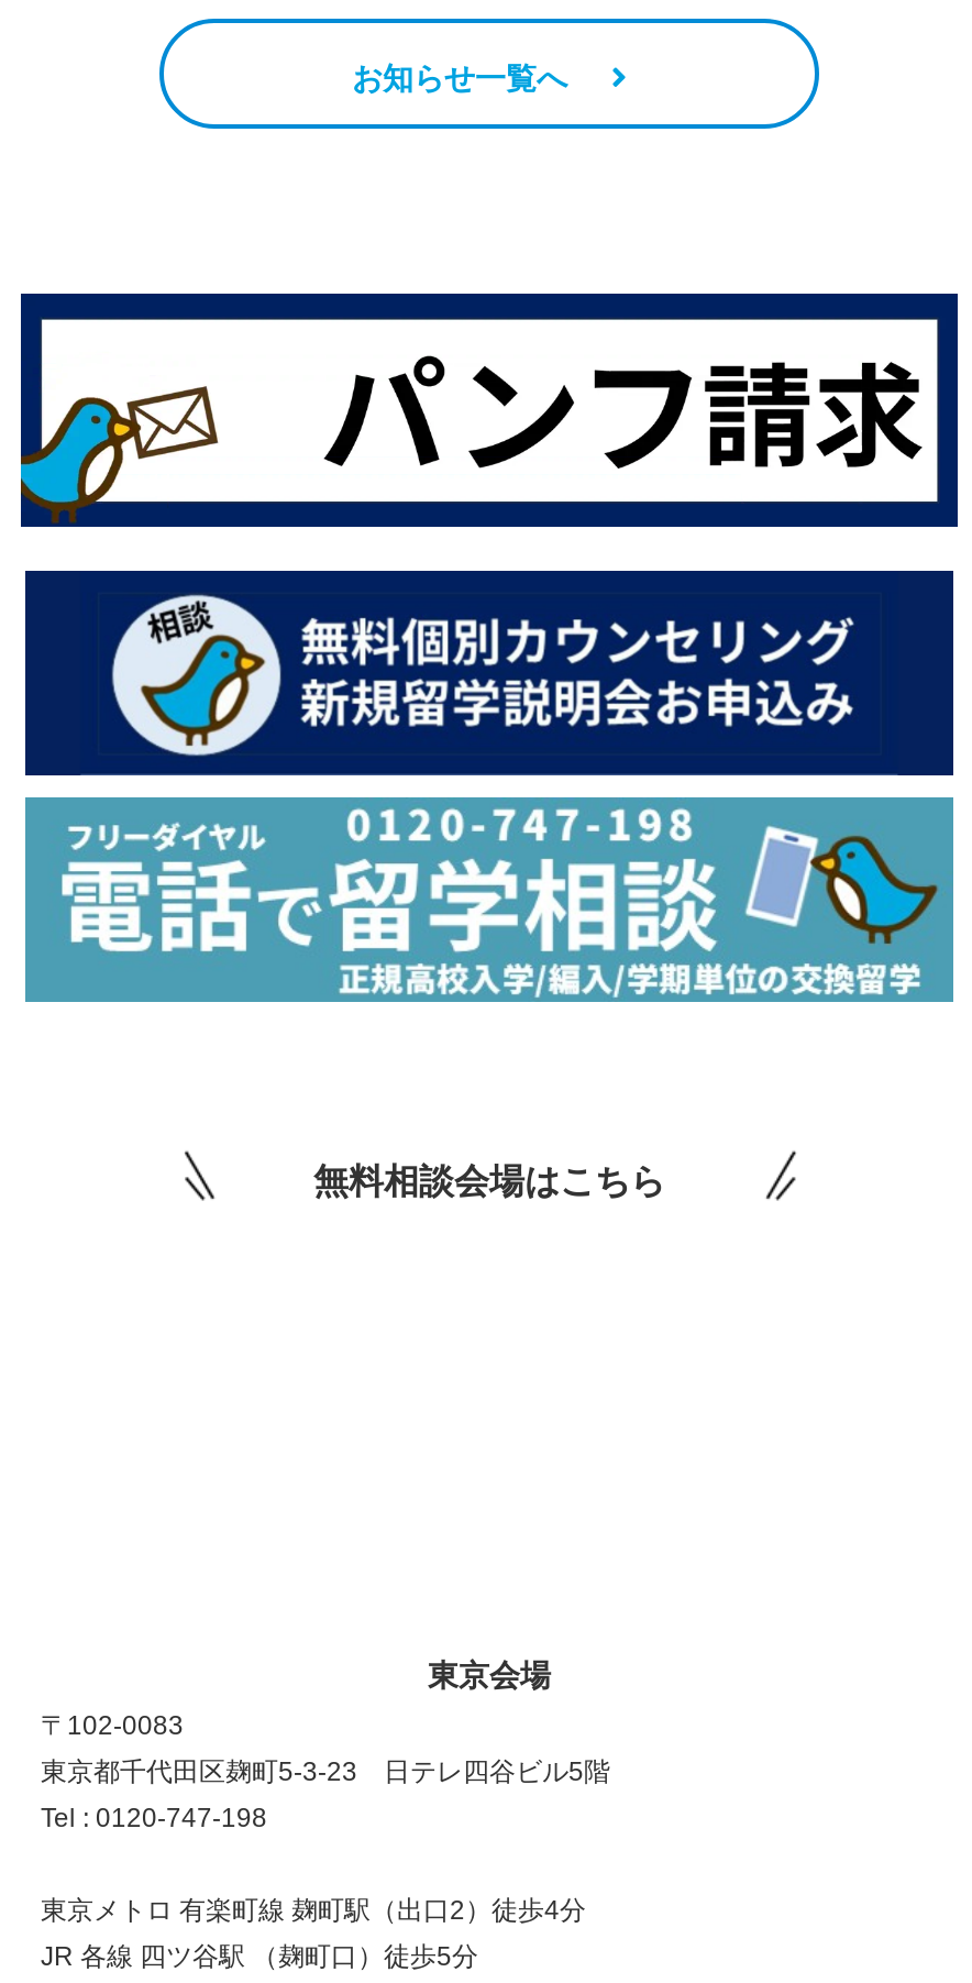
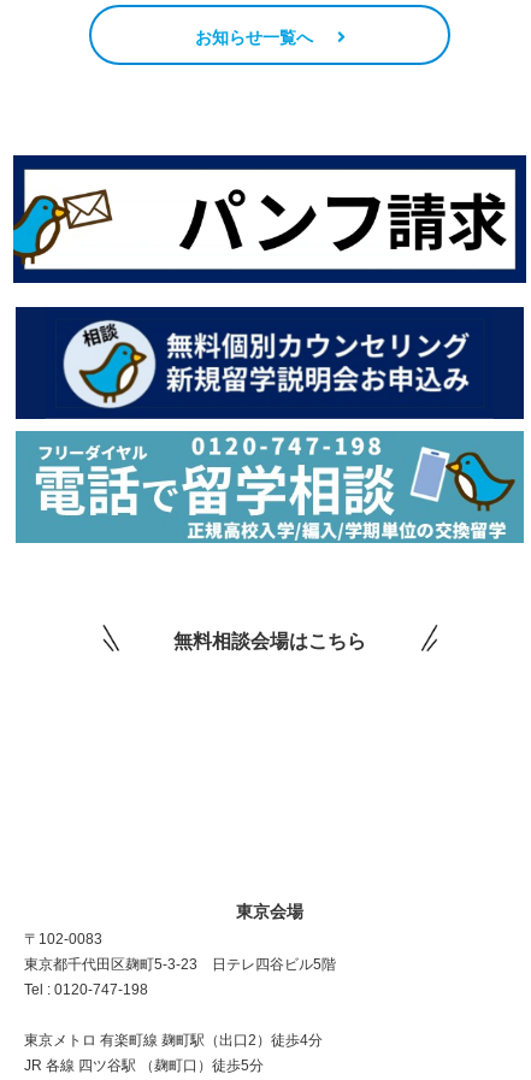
- [image]
+ [image]
